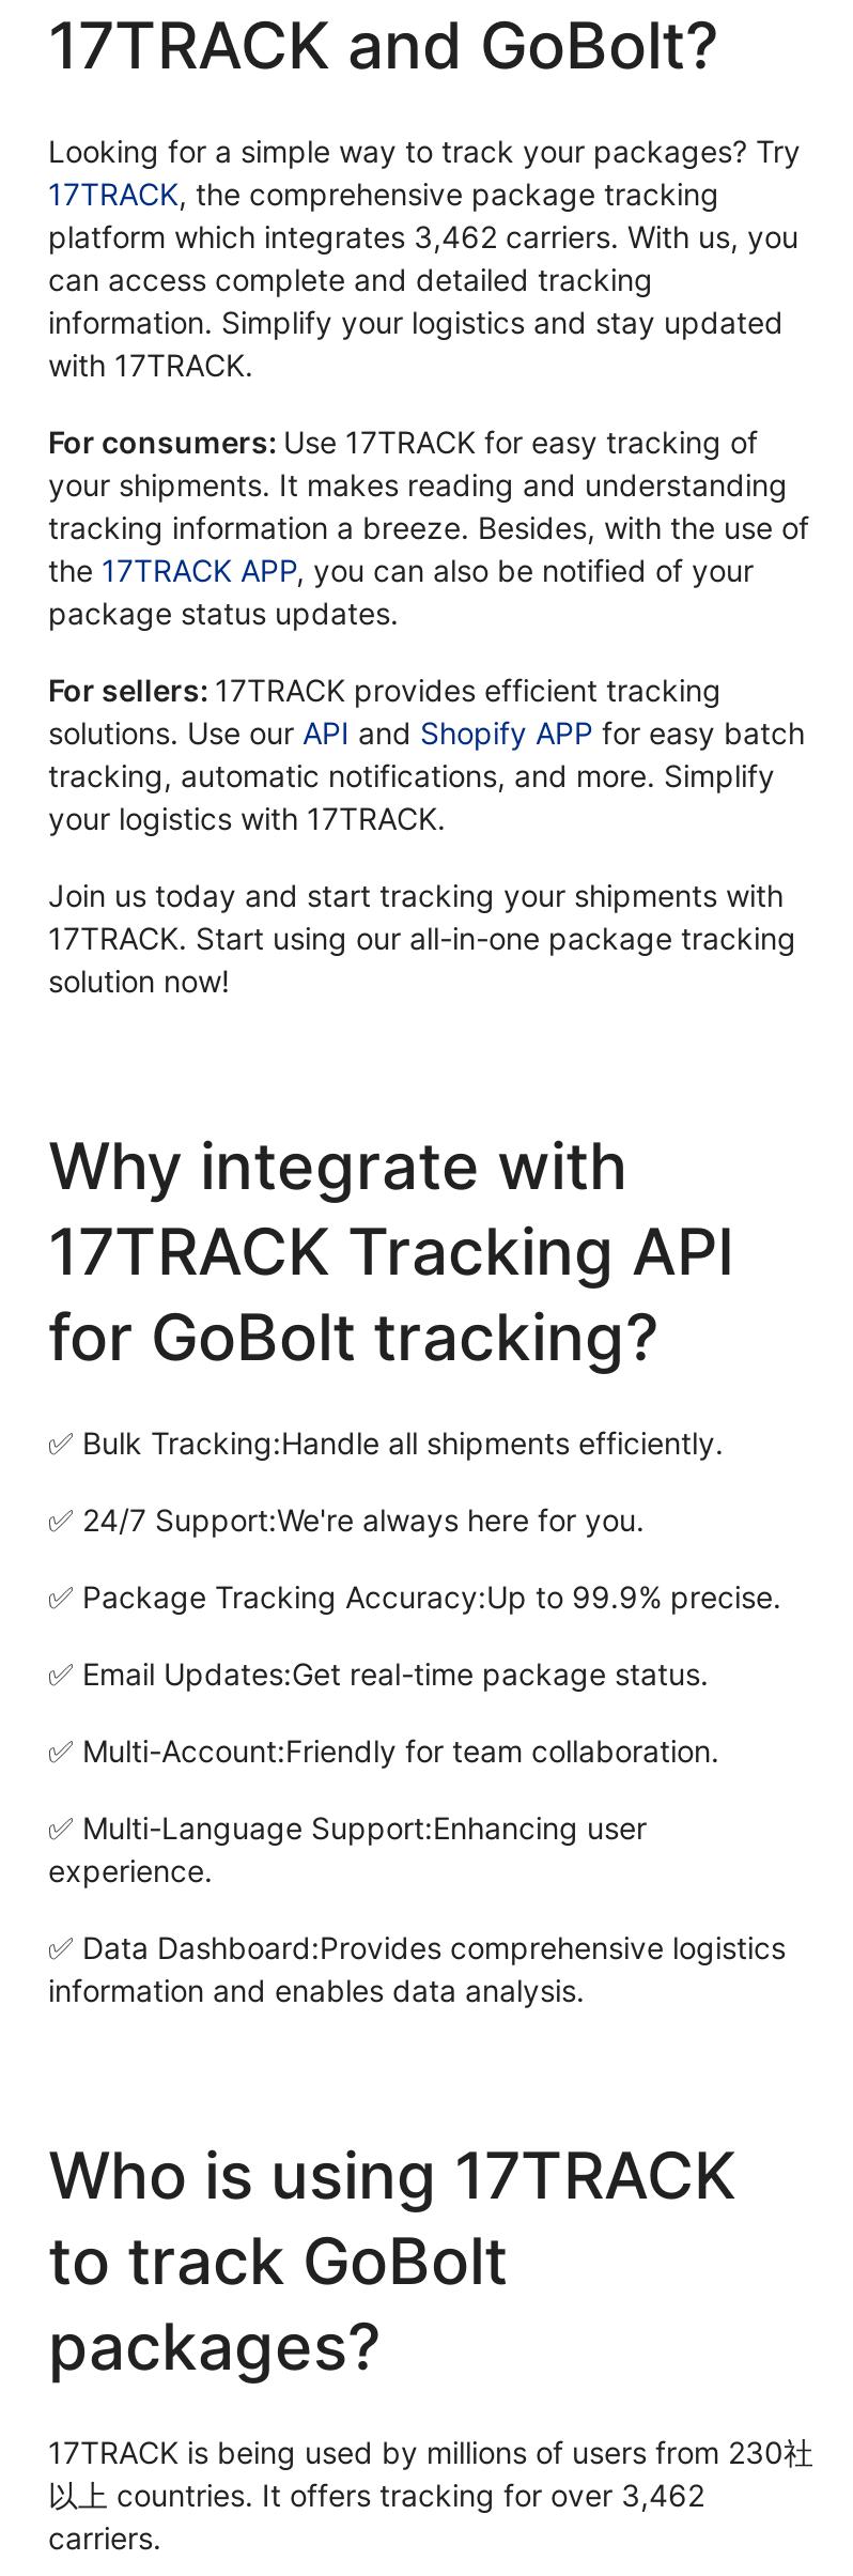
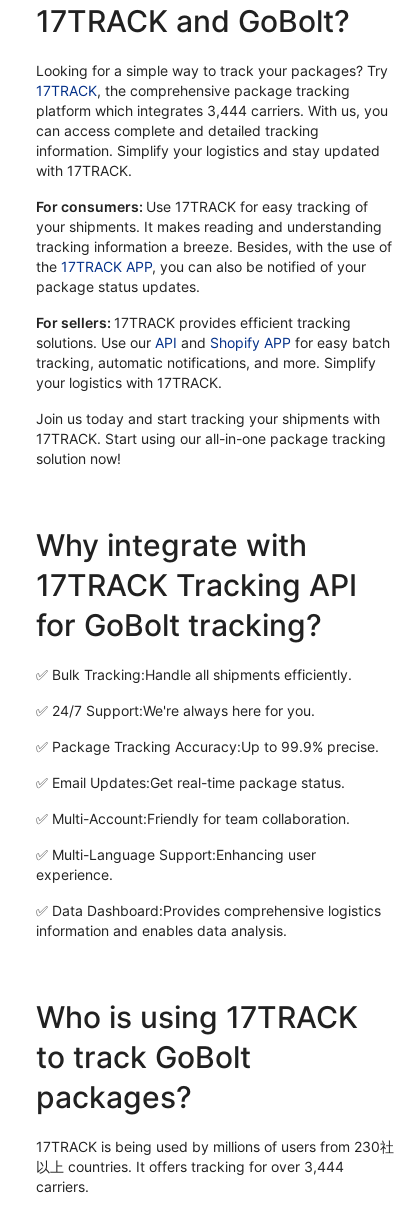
- platform which integrates 3,462 carriers. With us, you
+ platform which integrates 3,444 carriers. With us, you

- 以上 countries. It offers tracking for over 3,462
+ 以上 countries. It offers tracking for over 3,444
